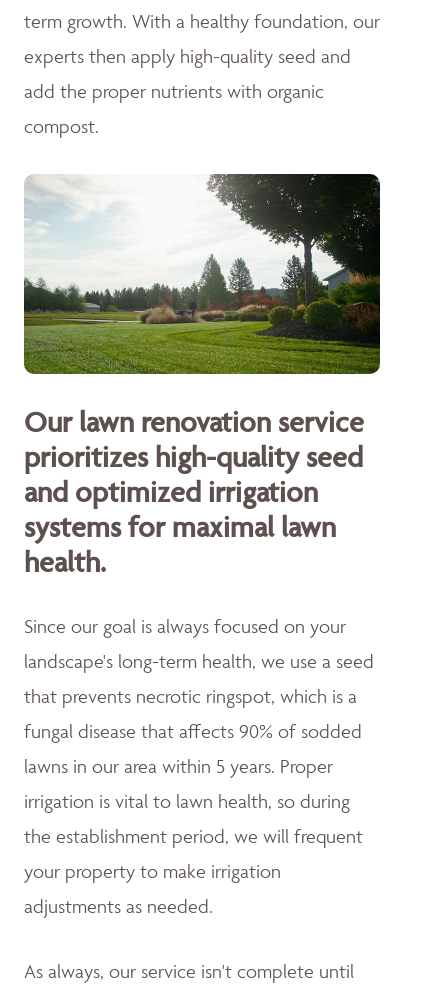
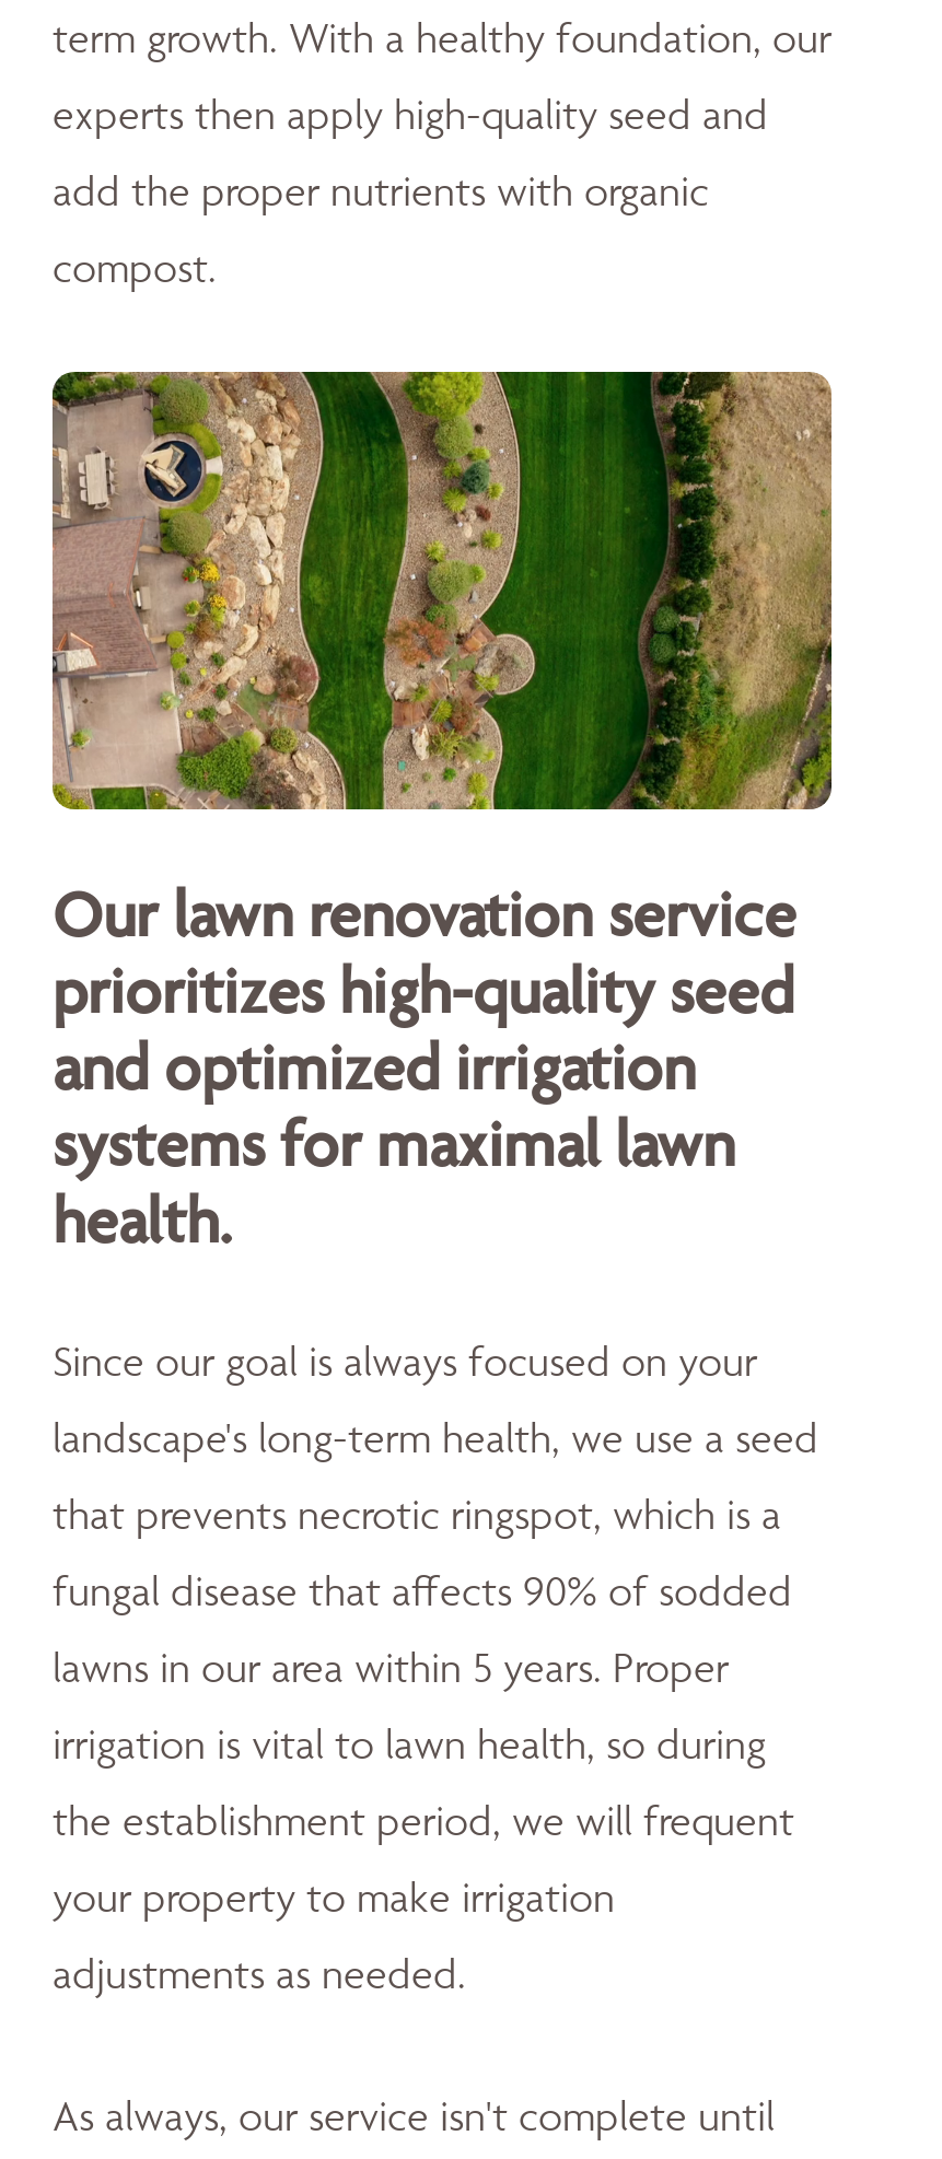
- [image]
+ [image]
